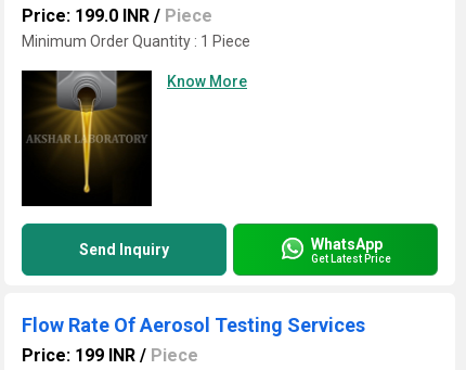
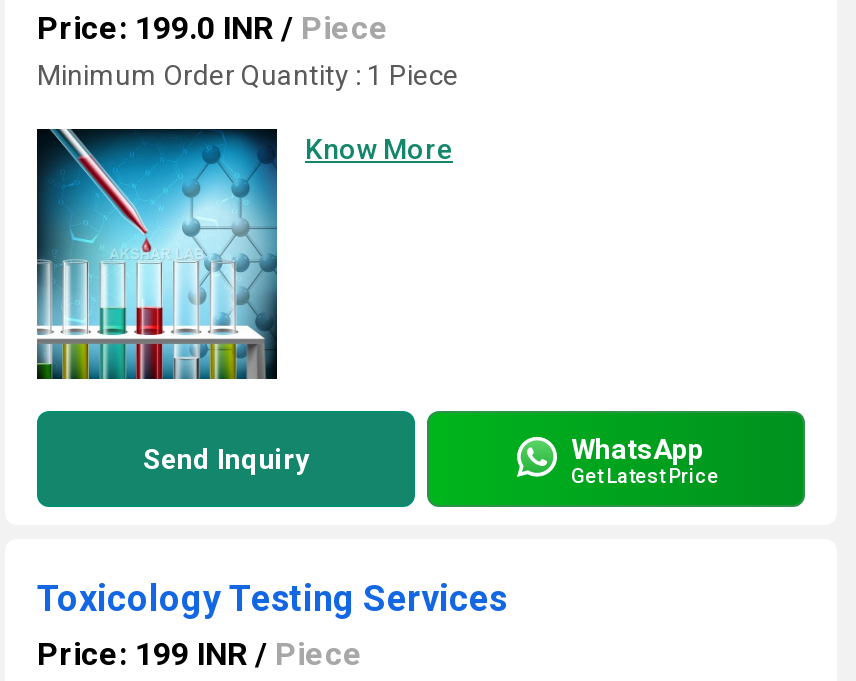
- [image]
+ [image]

- Flow Rate Of Aerosol Testing Services
+ Toxicology Testing Services
